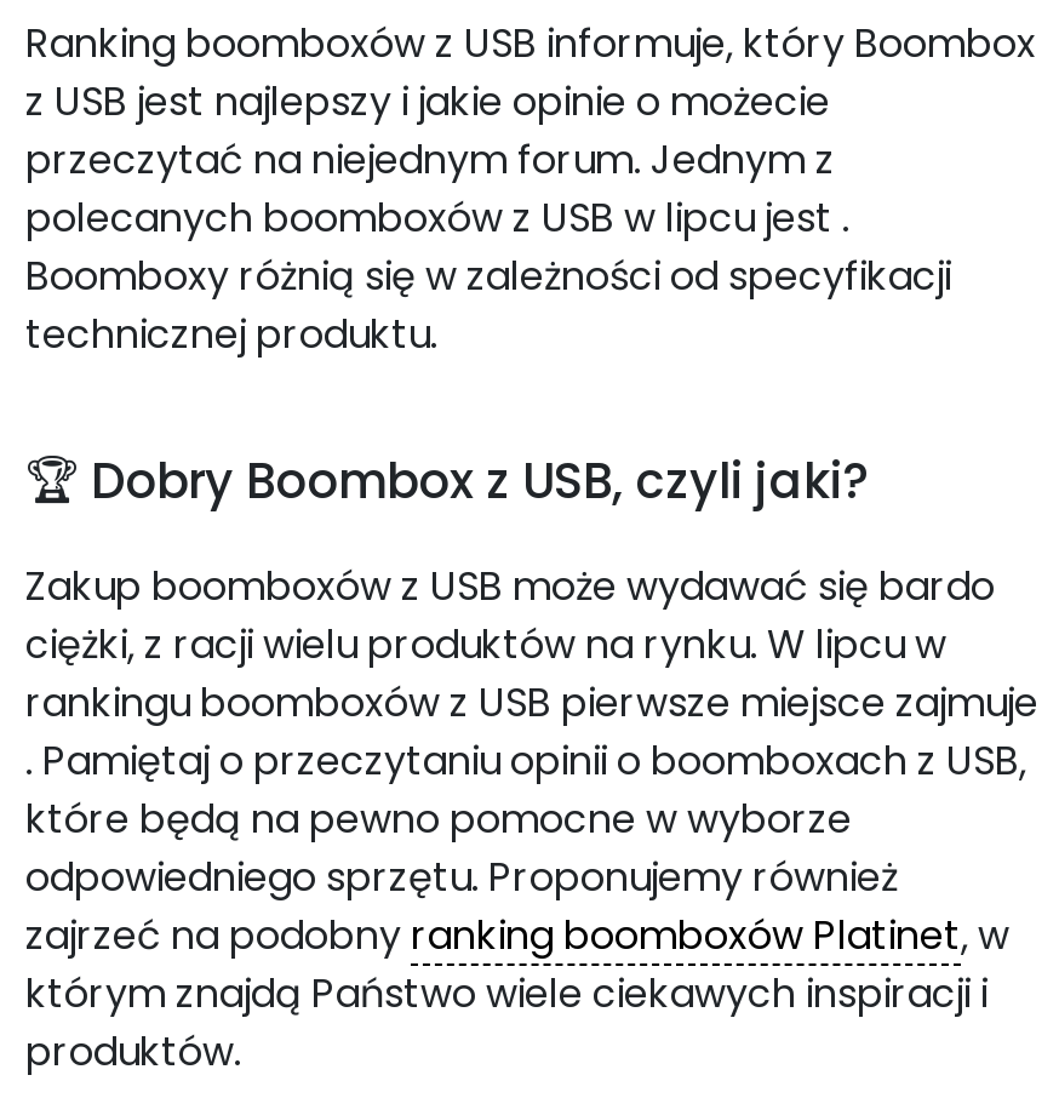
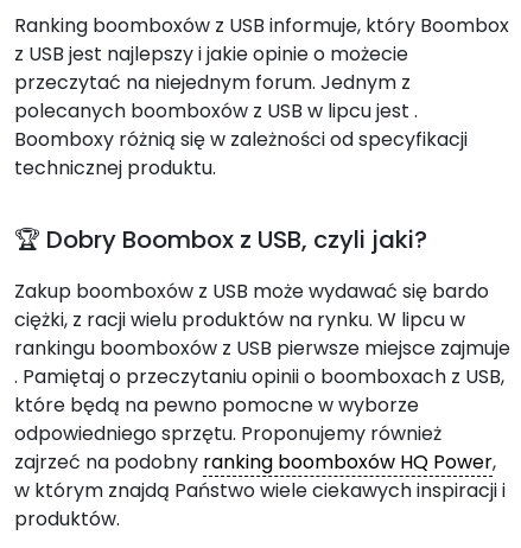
- zajrzeć na podobny ranking boomboxów Platinet, w
- którym znajdą Państwo wiele ciekawych inspiracji i
+ zajrzeć na podobny ranking boomboxów HQ Power,
+ w którym znajdą Państwo wiele ciekawych inspiracji i
